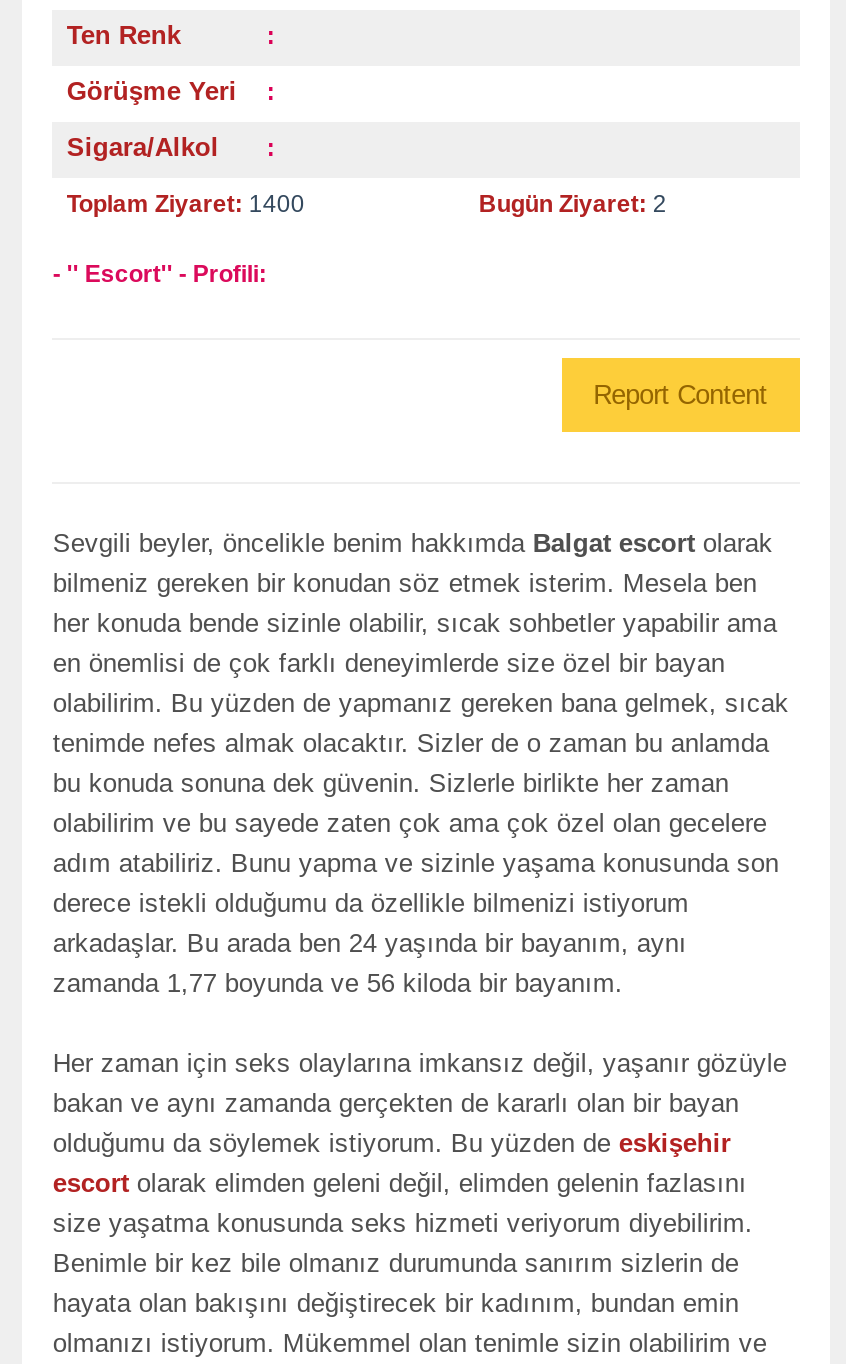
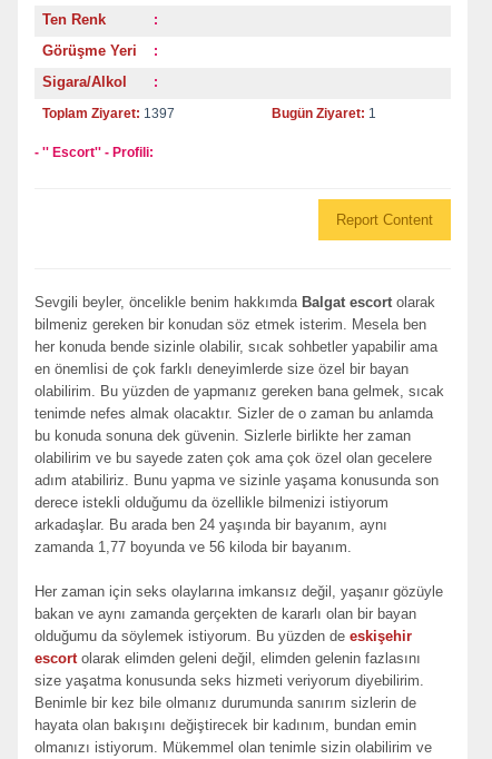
- Toplam Ziyaret: 1400
+ Toplam Ziyaret: 1397

- Bugün Ziyaret: 2
+ Bugün Ziyaret: 1
